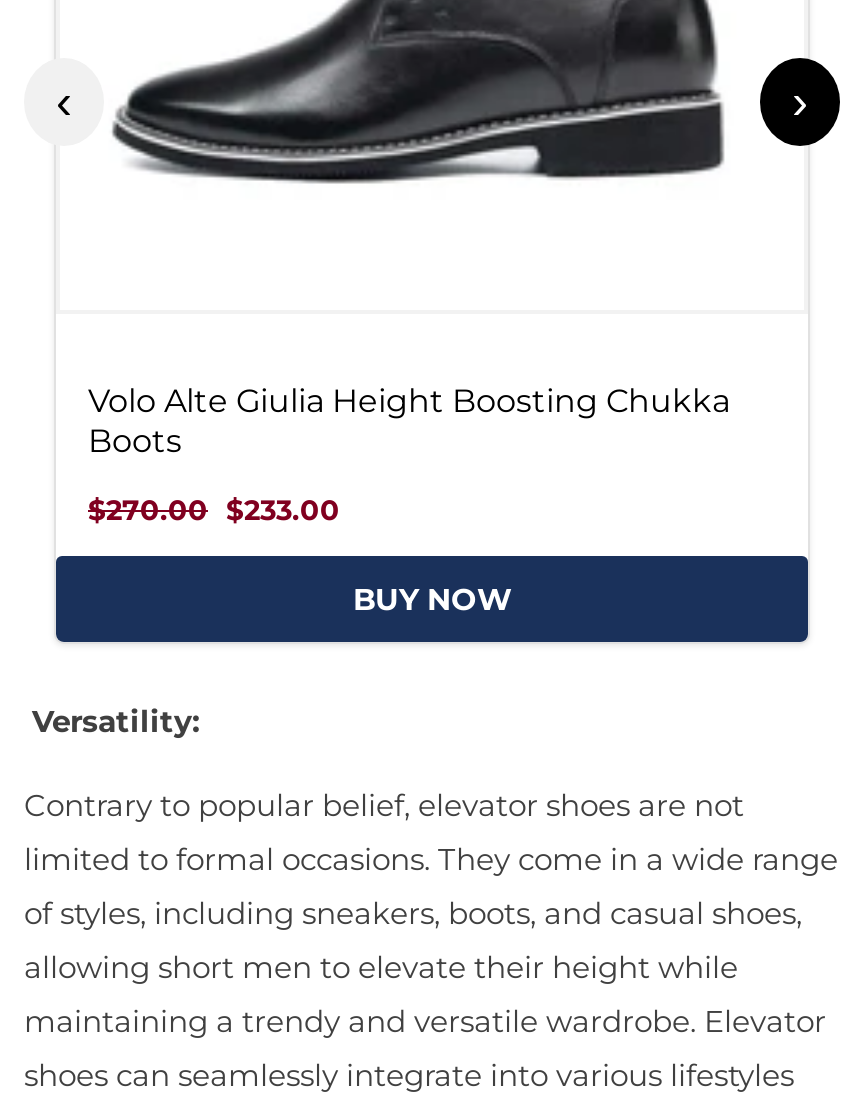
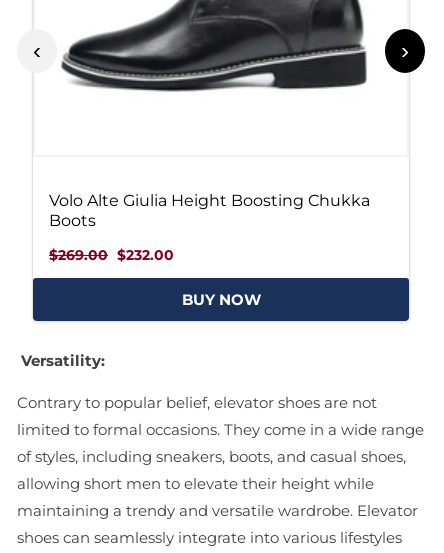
- $270.00 $233.00
+ $269.00 $232.00
